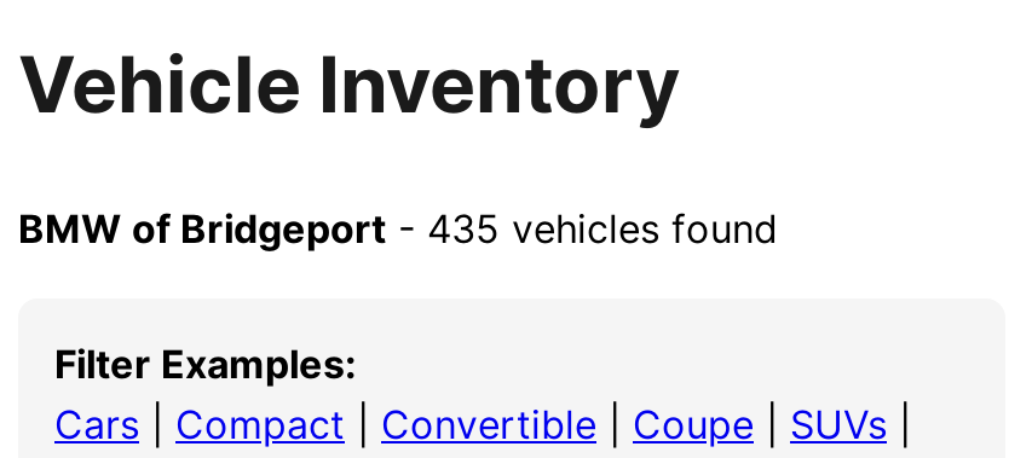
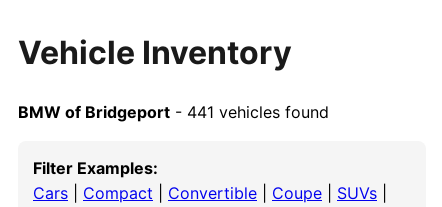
- BMW of Bridgeport - 435 vehicles found
+ BMW of Bridgeport - 441 vehicles found
